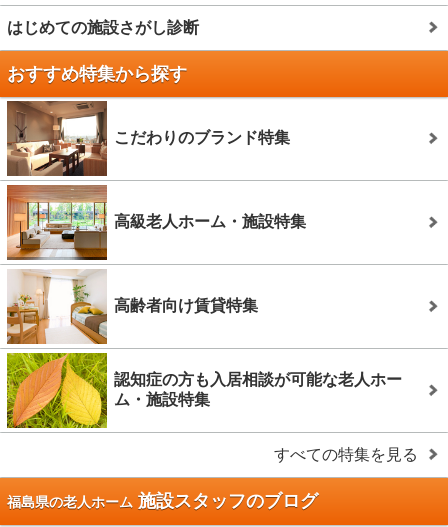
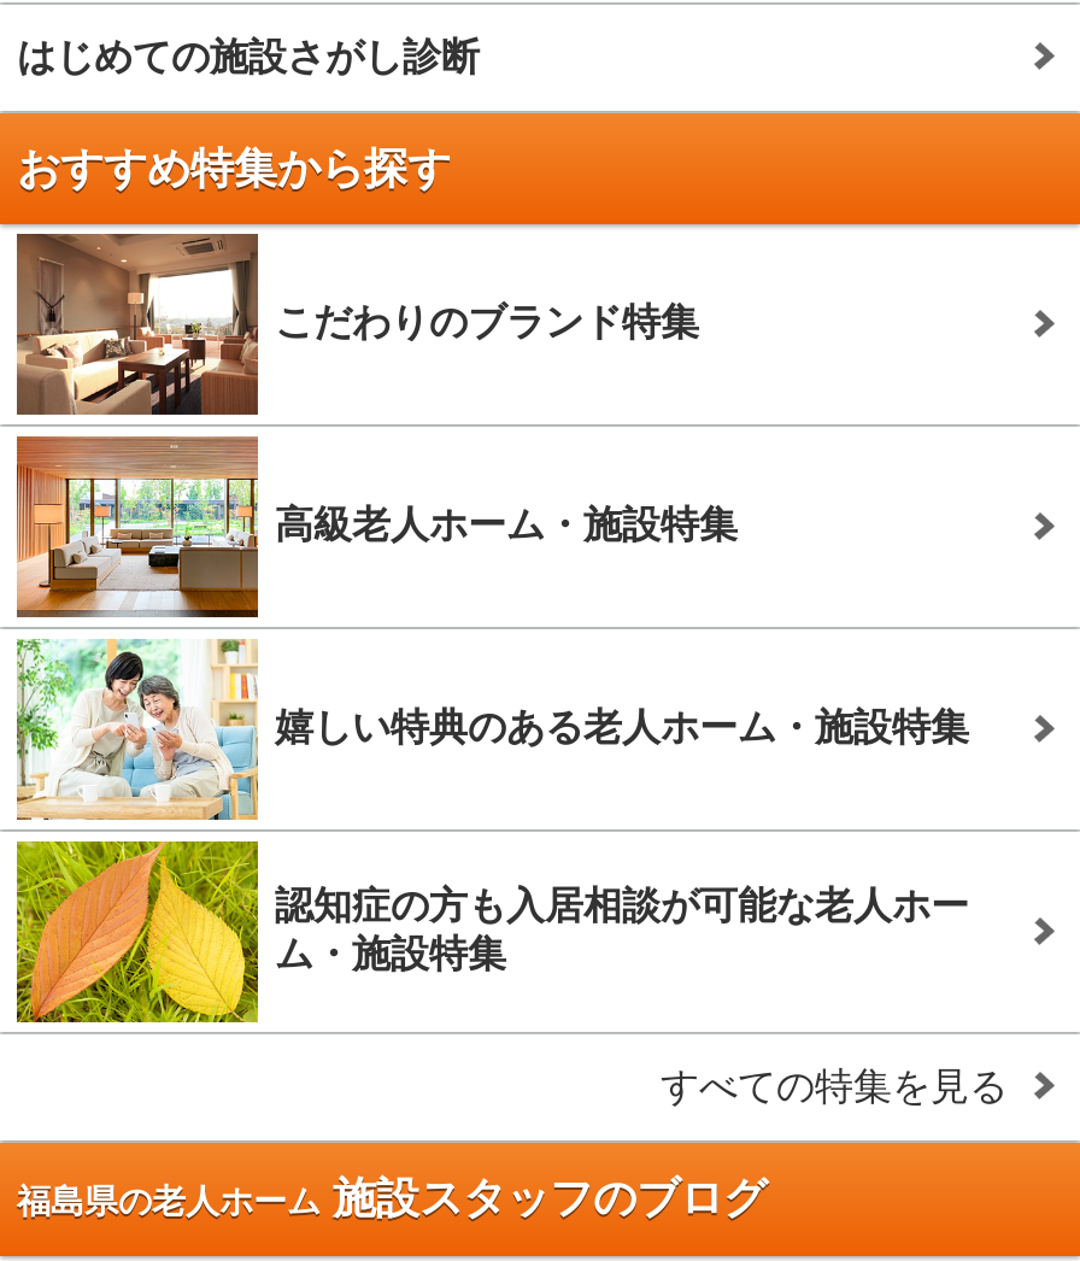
- [image]
- 高齢者向け賃貸特集
+ [image]
+ 嬉しい特典のある老人ホーム・施設特集
